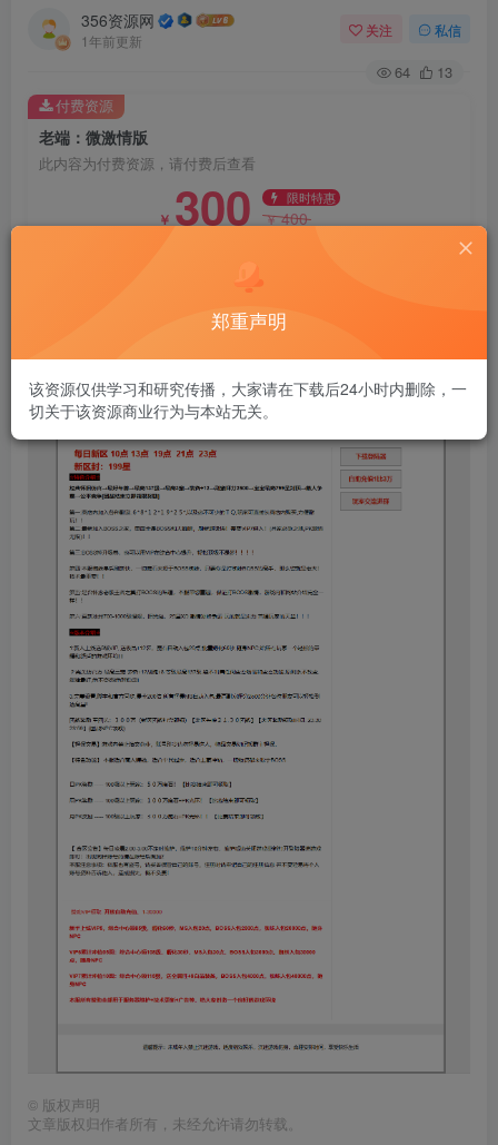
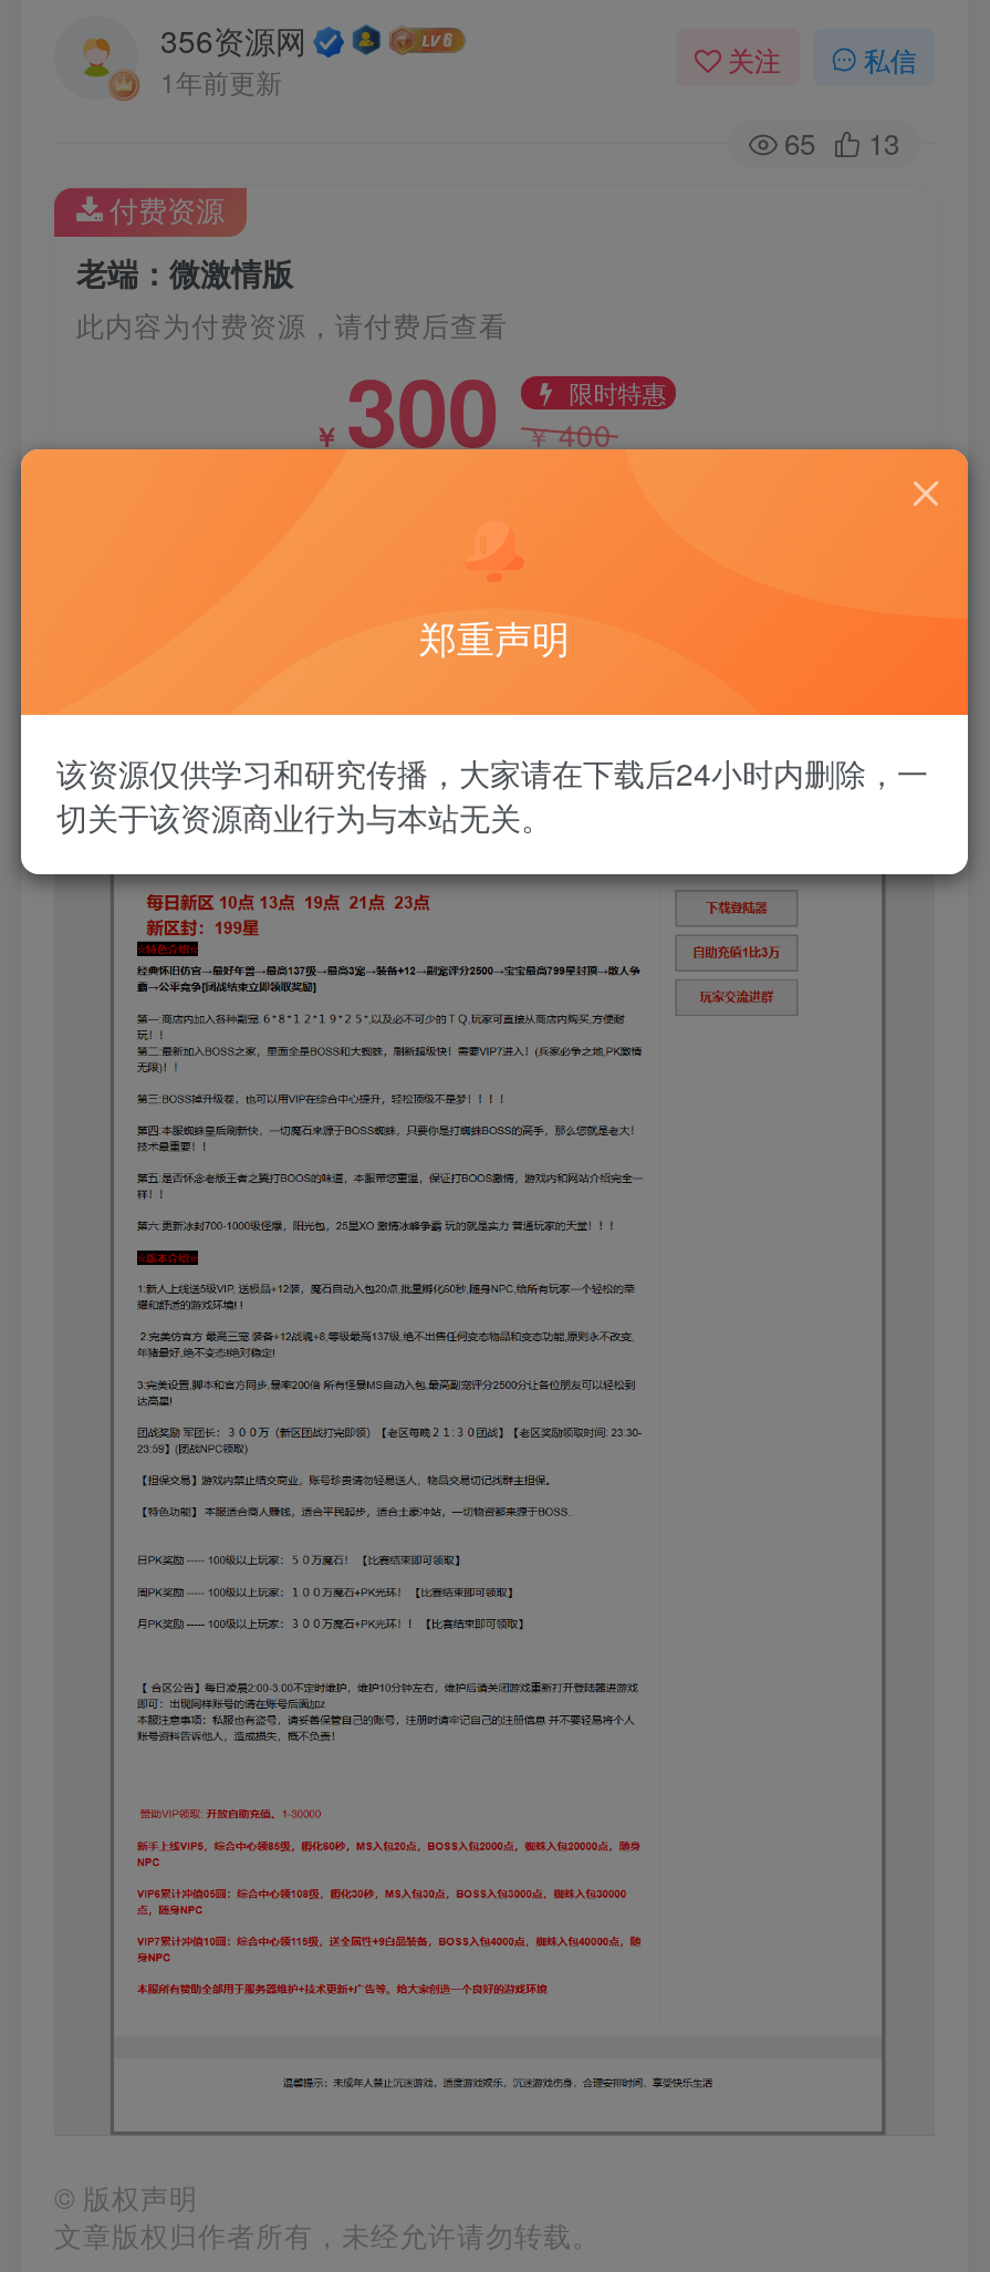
- 64 13
+ 65 13
